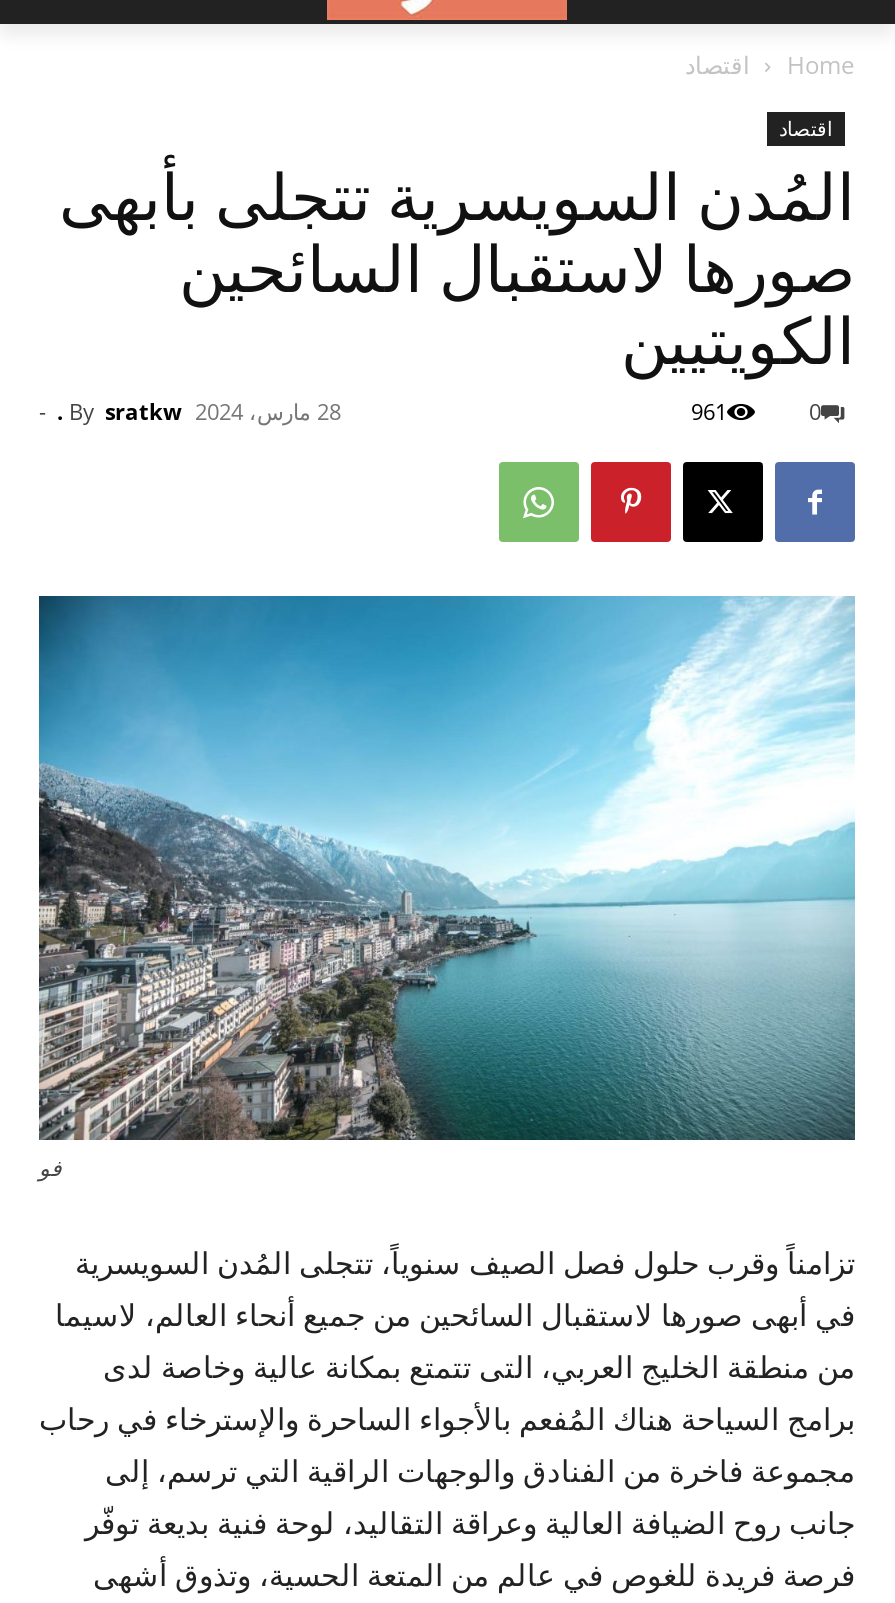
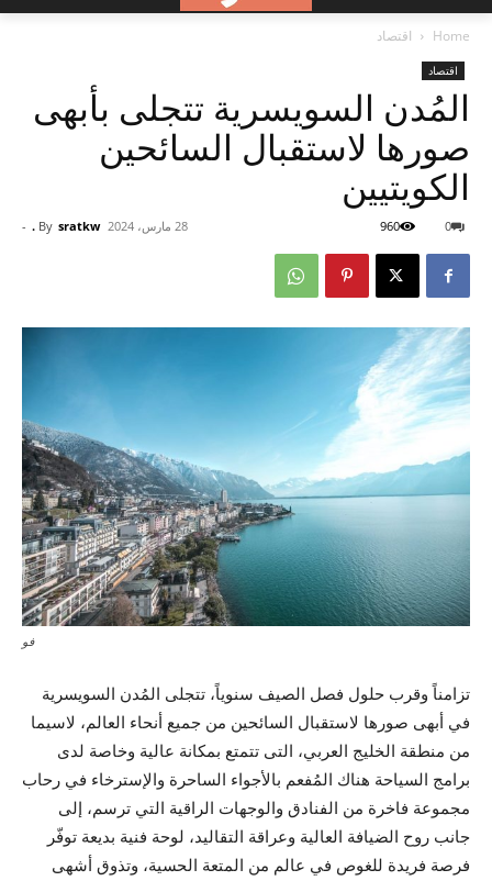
- 961
+ 960
